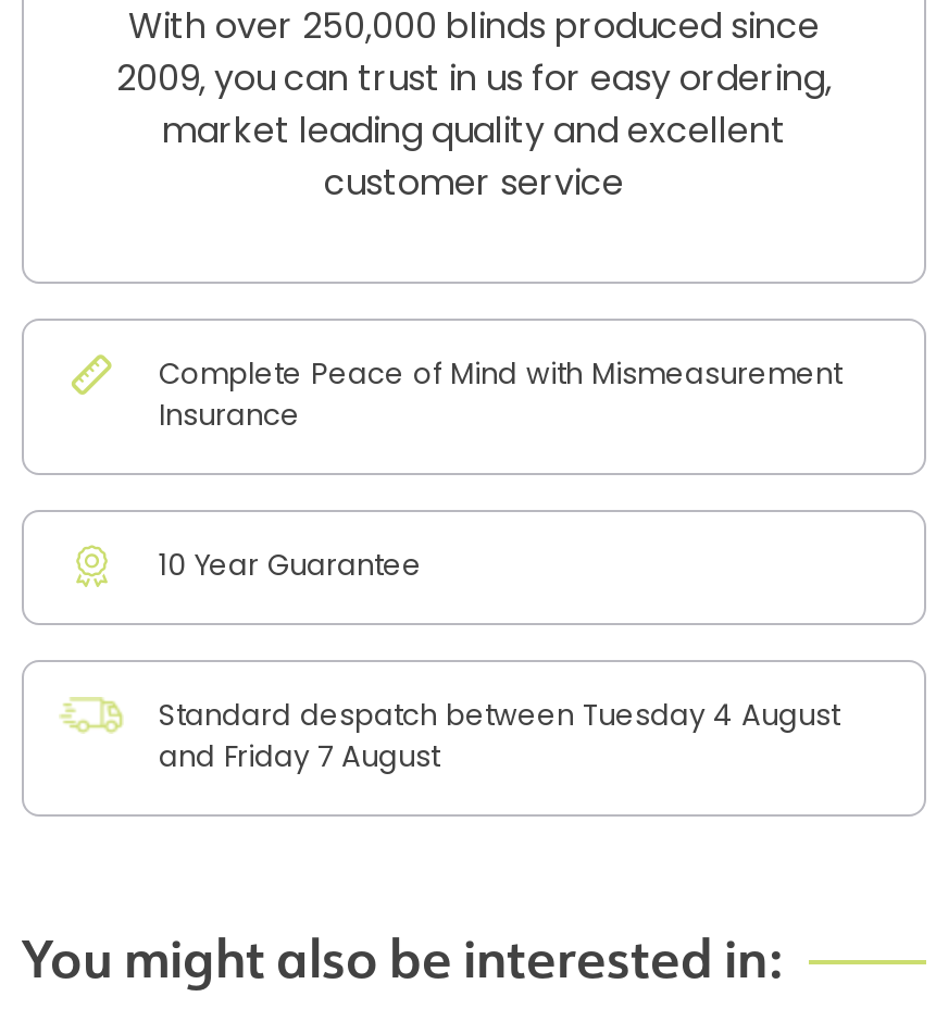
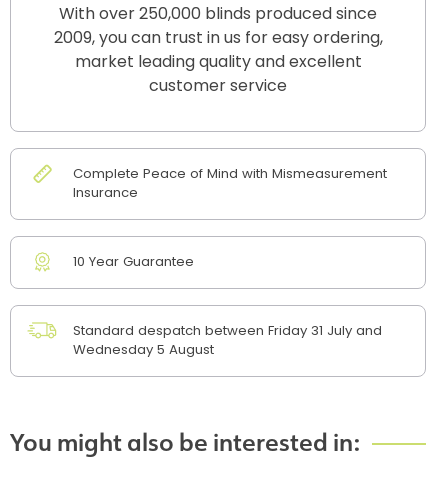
- Standard despatch between Tuesday 4 August
+ Standard despatch between Friday 31 July and

- and Friday 7 August
+ Wednesday 5 August
